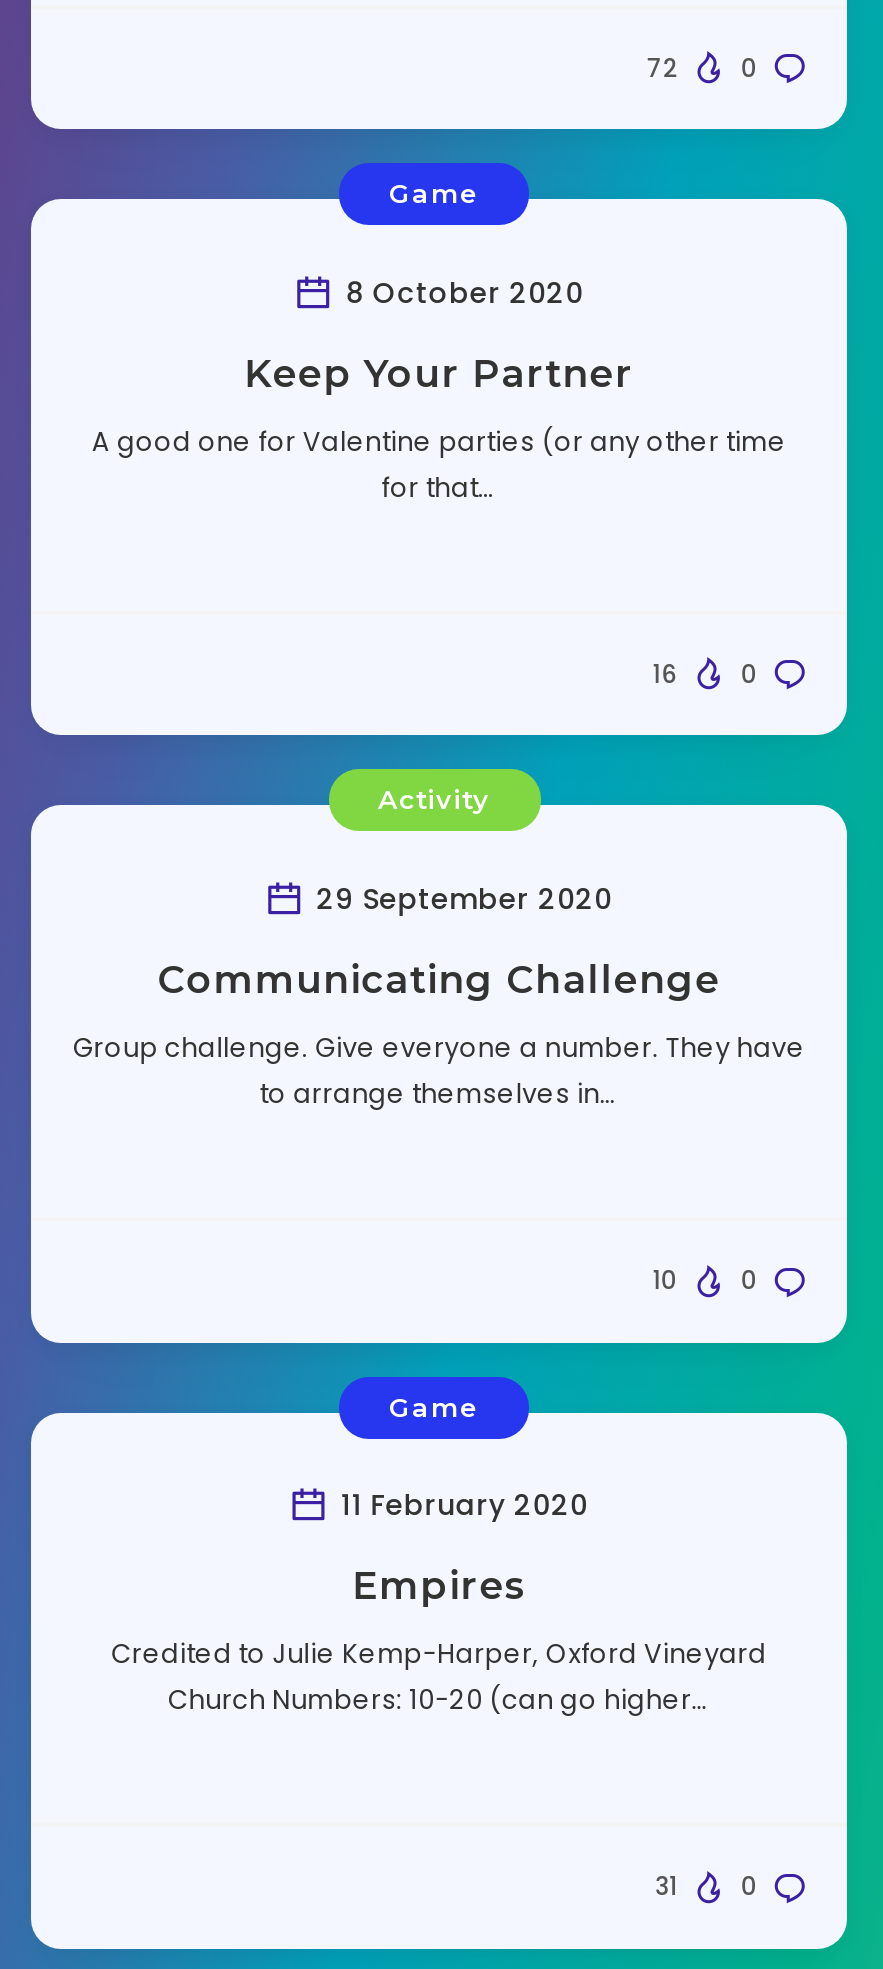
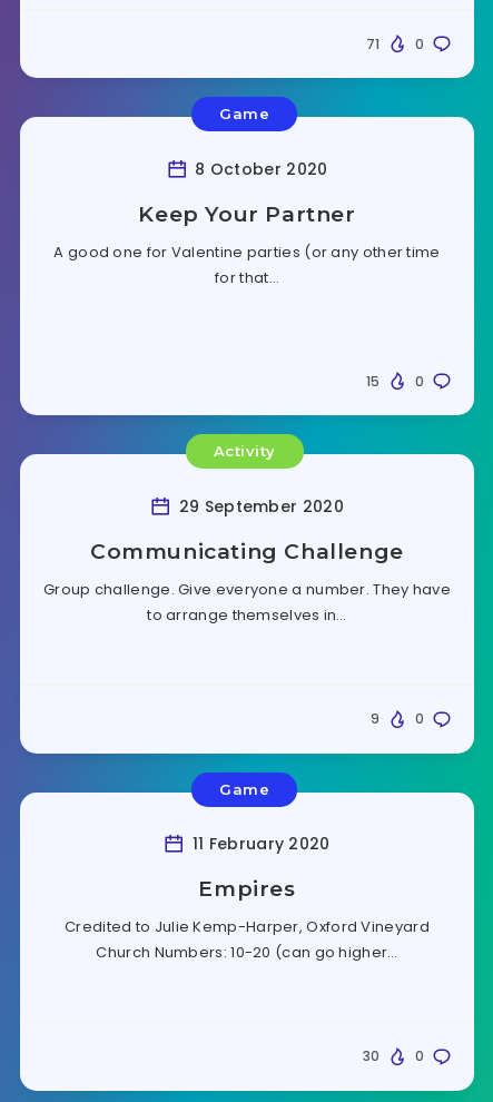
- 72 0
+ 71 0

- 16 0
+ 15 0

- 10 0
+ 9 0

- 31 0
+ 30 0
